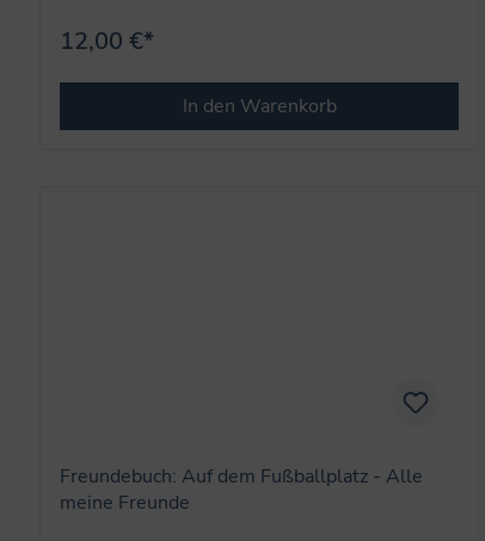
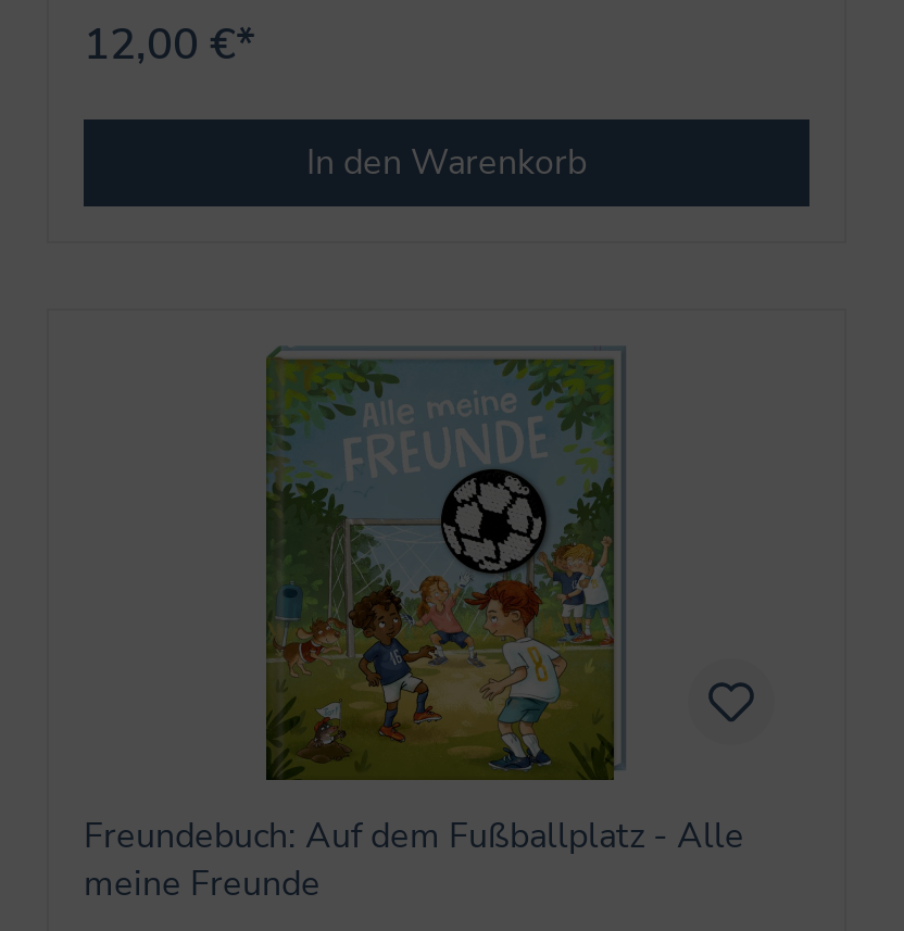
+ [image]
